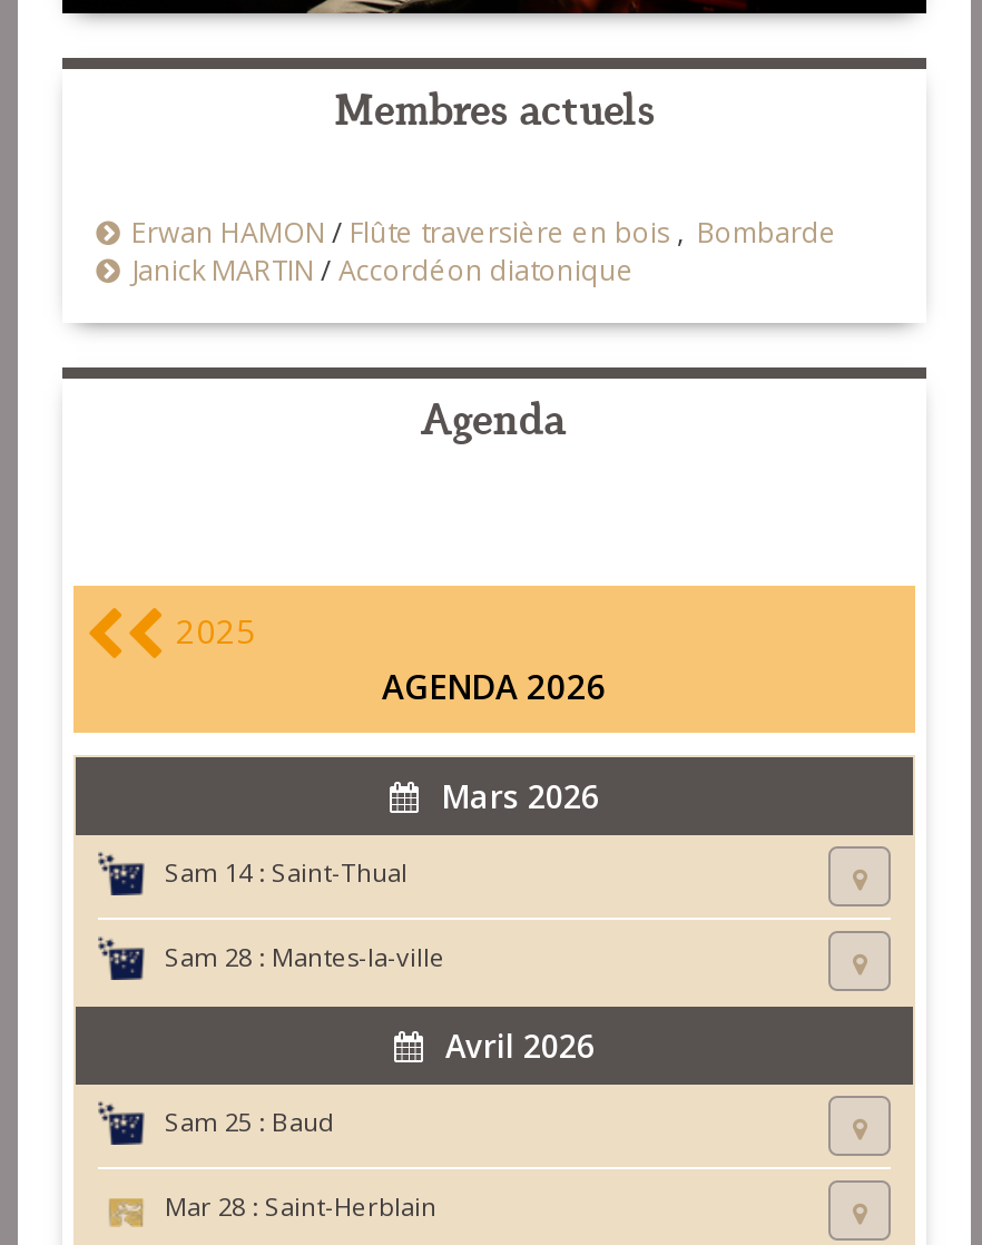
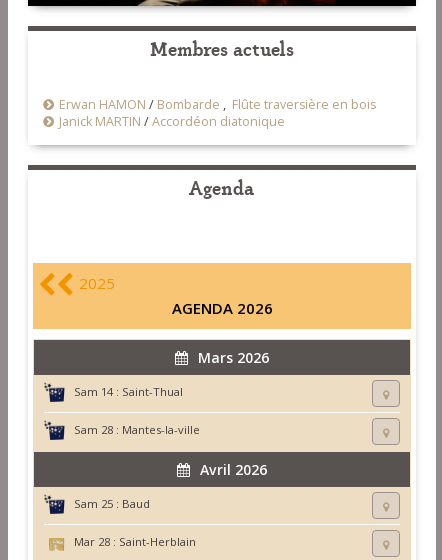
- Erwan HAMON / Flûte traversière en bois, Bombarde
+ Erwan HAMON / Bombarde, Flûte traversière en bois
